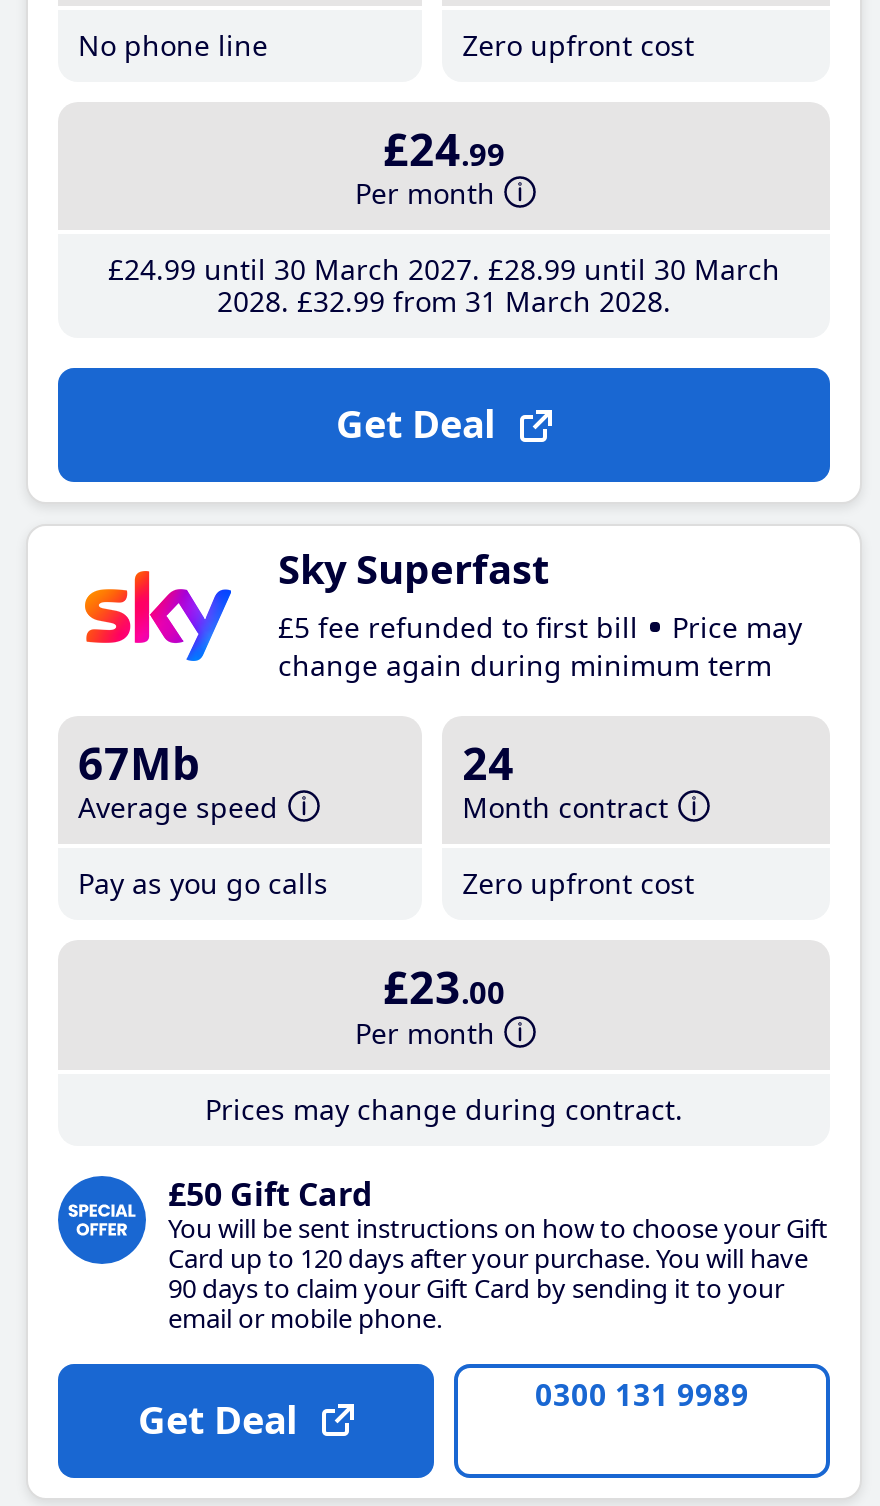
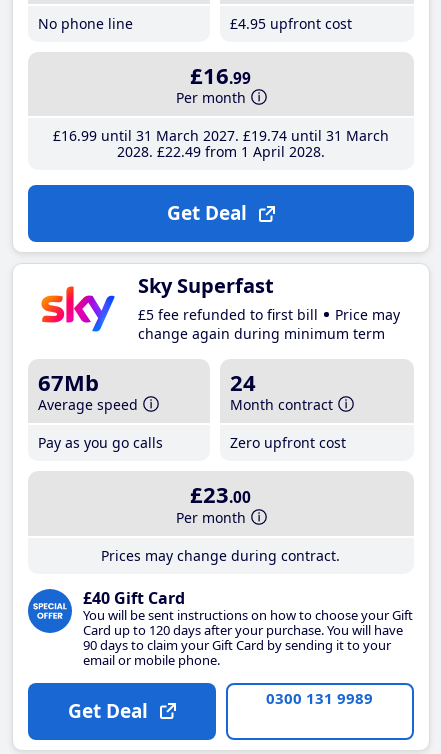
- Zero upfront cost
+ £4.95 upfront cost

- £24.99
+ £16.99

- £24.99 until 30 March 2027 £28.99 until 30 March
+ £16.99 until 31 March 2027 £19.74 until 31 March

- 2028 £32.99 from 31 March 2028
+ 2028 £22.49 from 1 April 2028

- £50 Gift Card
+ £40 Gift Card
